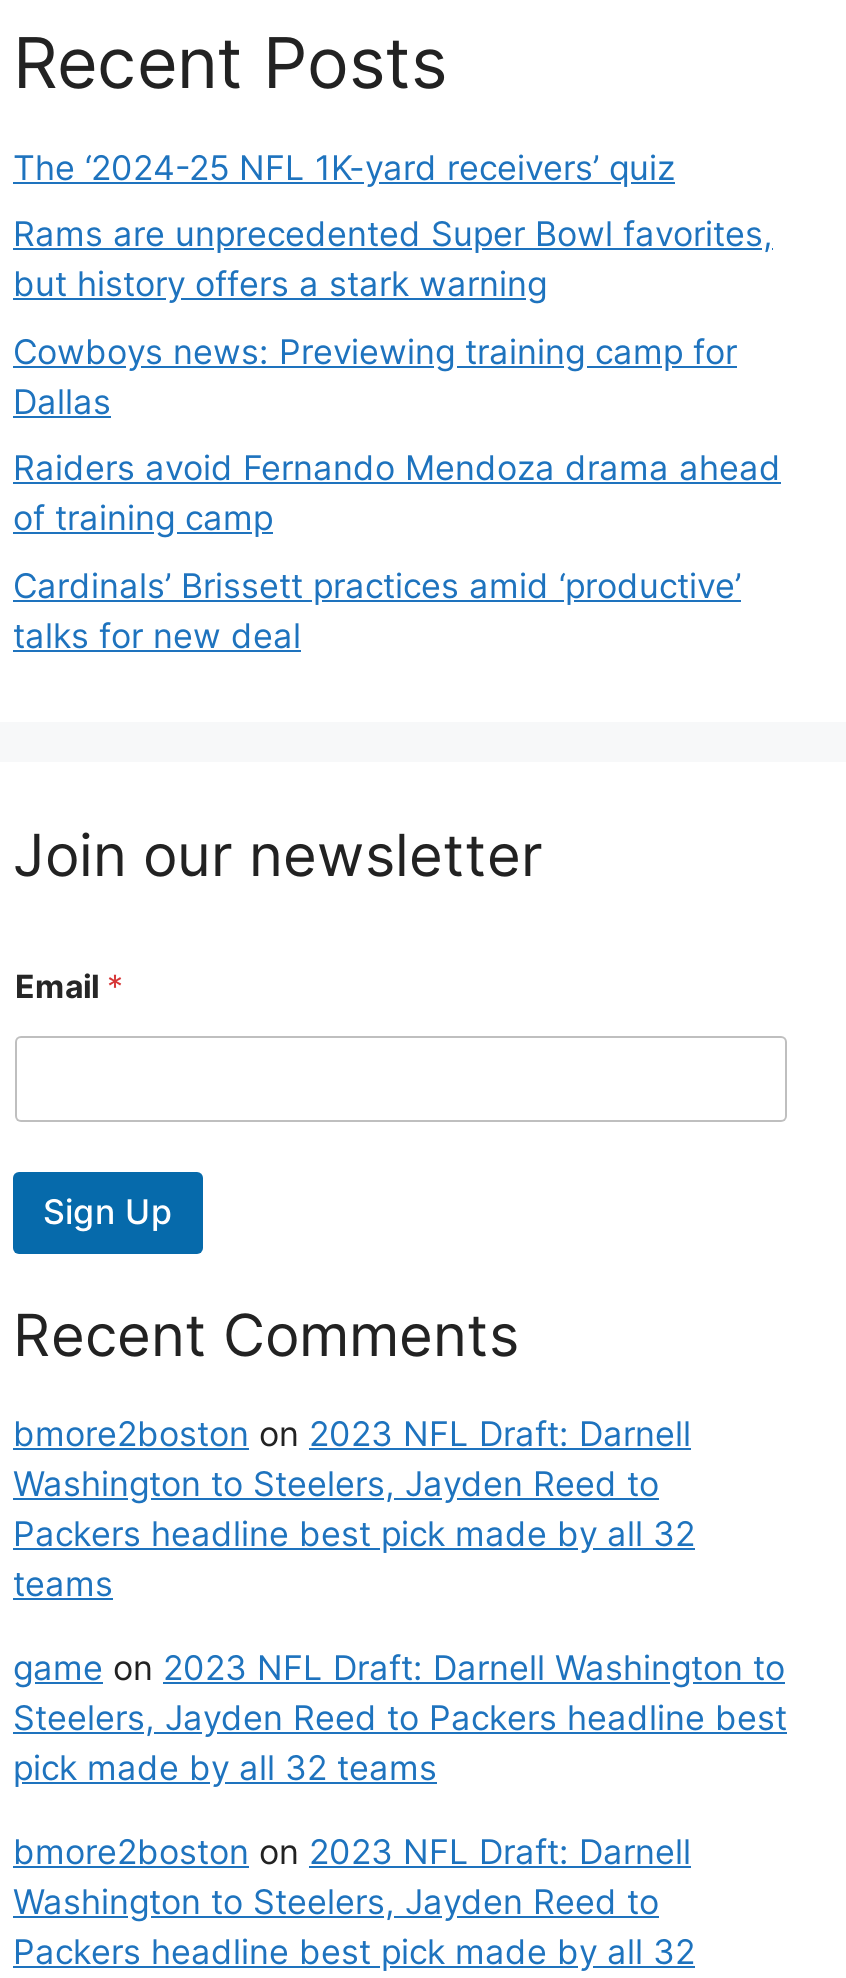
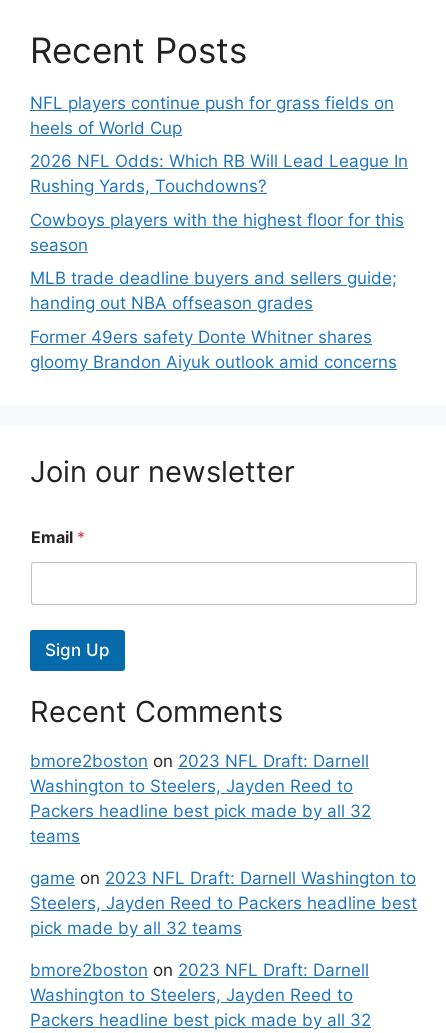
- The ‘2024-25 NFL 1K-yard receivers’ quiz
+ NFL players continue push for grass fields on
+ heels of World Cup

- Rams are unprecedented Super Bowl favorites,
- but history offers a stark warning
+ 2026 NFL Odds: Which RB Will Lead League In
+ Rushing Yards, Touchdowns?

- Cowboys news: Previewing training camp for
- Dallas
+ Cowboys players with the highest floor for this
+ season

- Raiders avoid Fernando Mendoza drama ahead
- of training camp
+ MLB trade deadline buyers and sellers guide;
+ handing out NBA offseason grades

- Cardinals’ Brissett practices amid ‘productive’
- talks for new deal
+ Former 49ers safety Donte Whitner shares
+ gloomy Brandon Aiyuk outlook amid concerns
